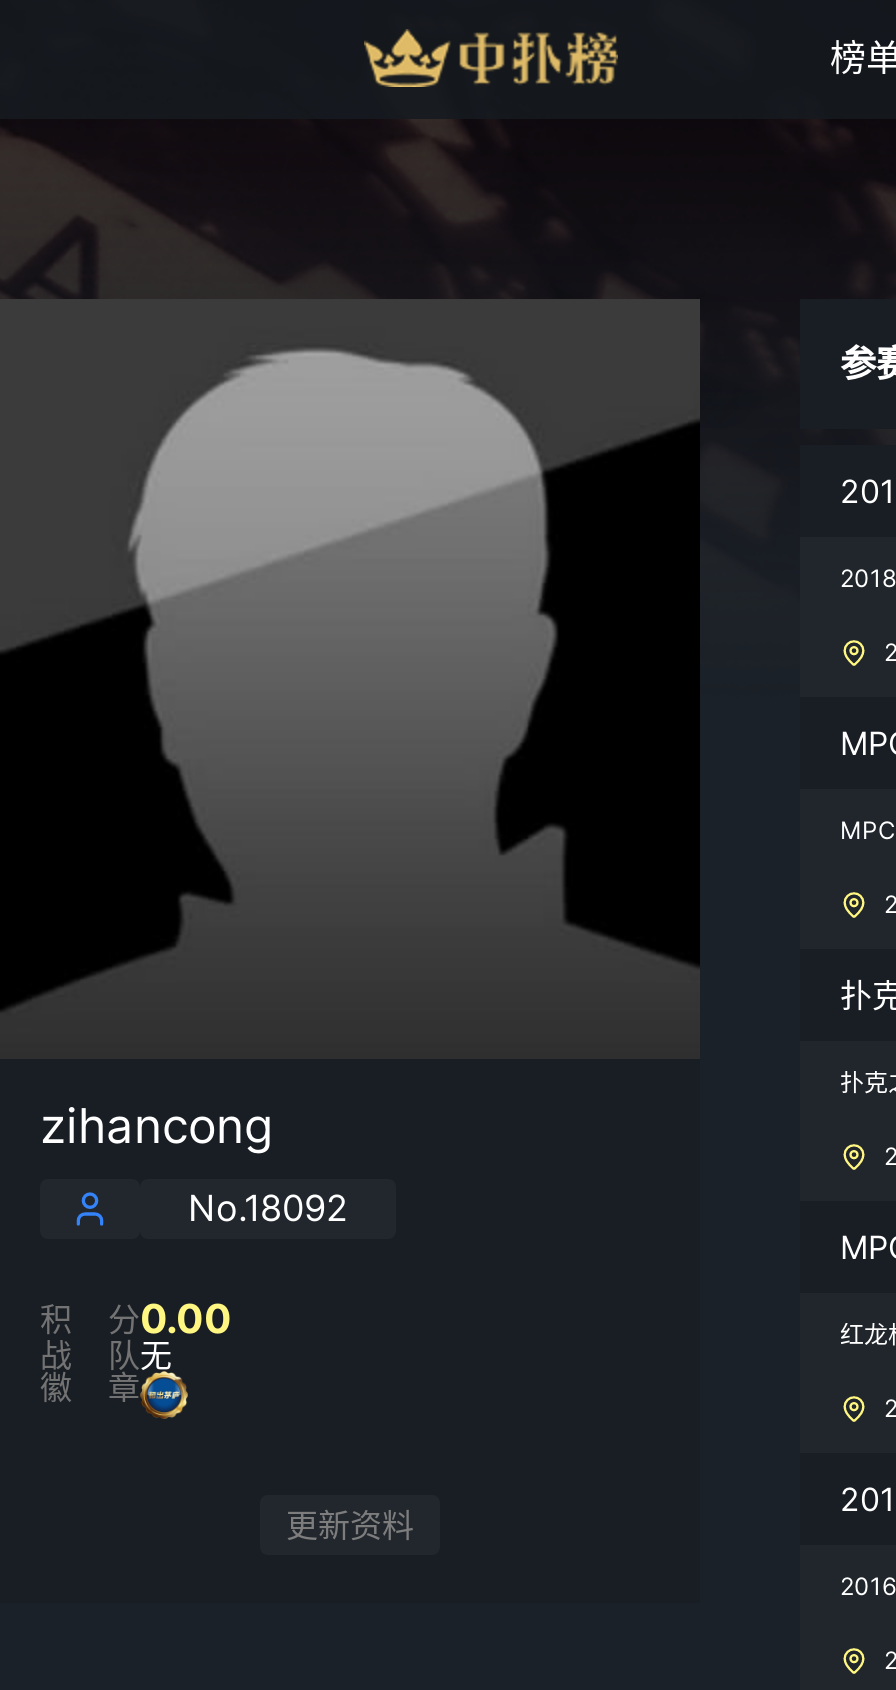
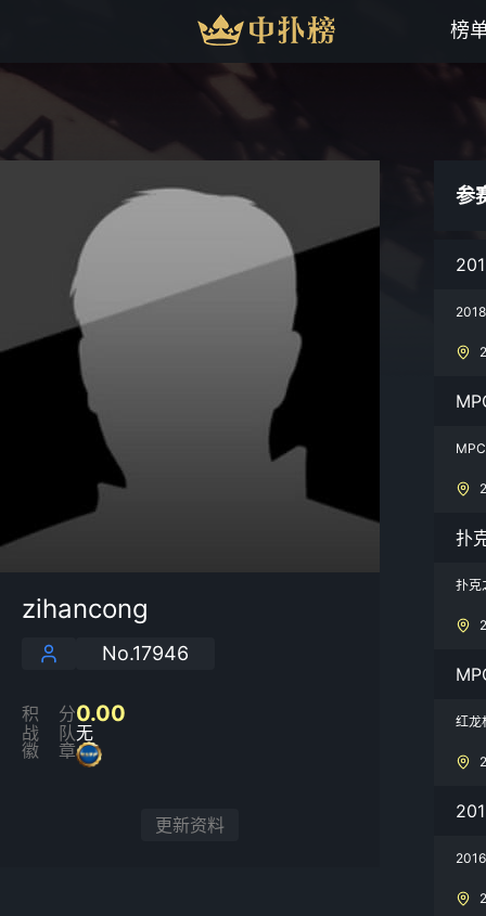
- No.18092
+ No.17946
